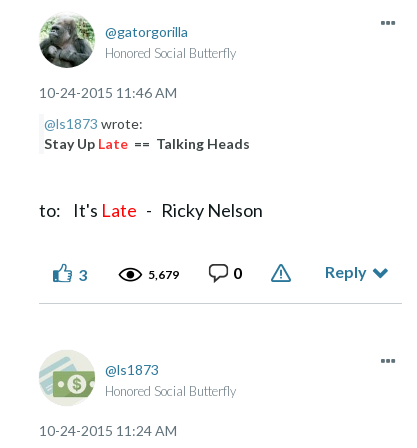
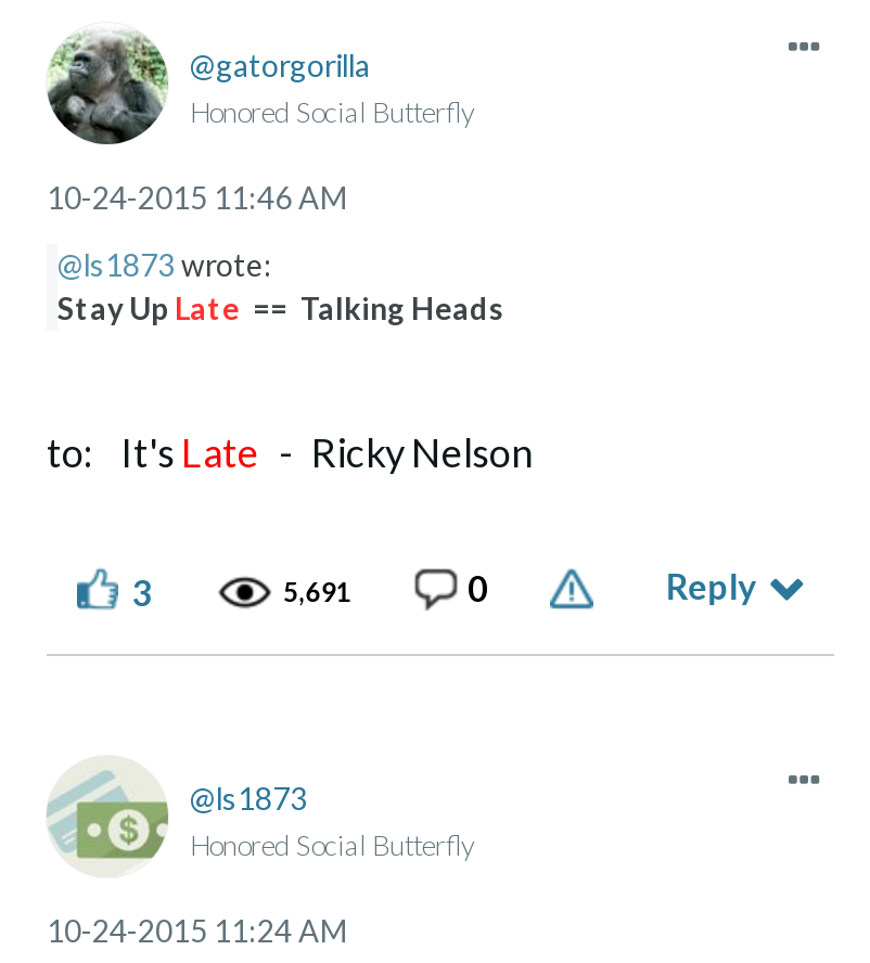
- 5,679
+ 5,691
